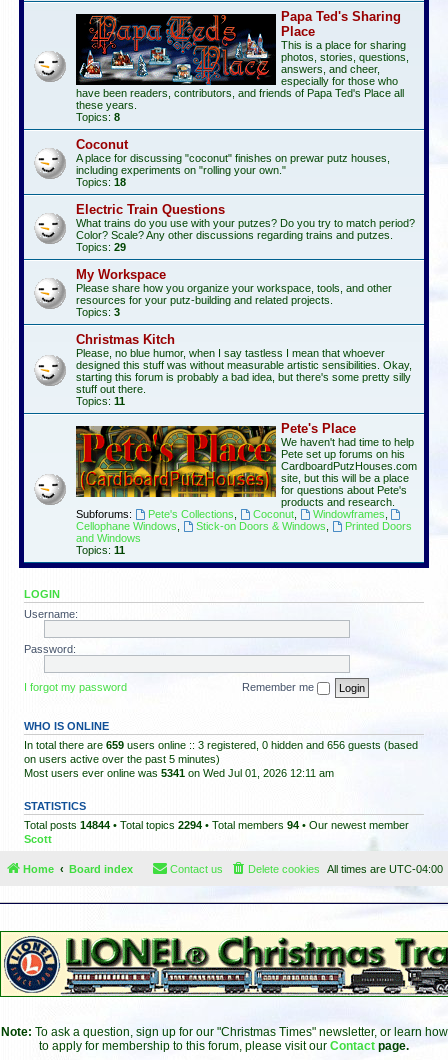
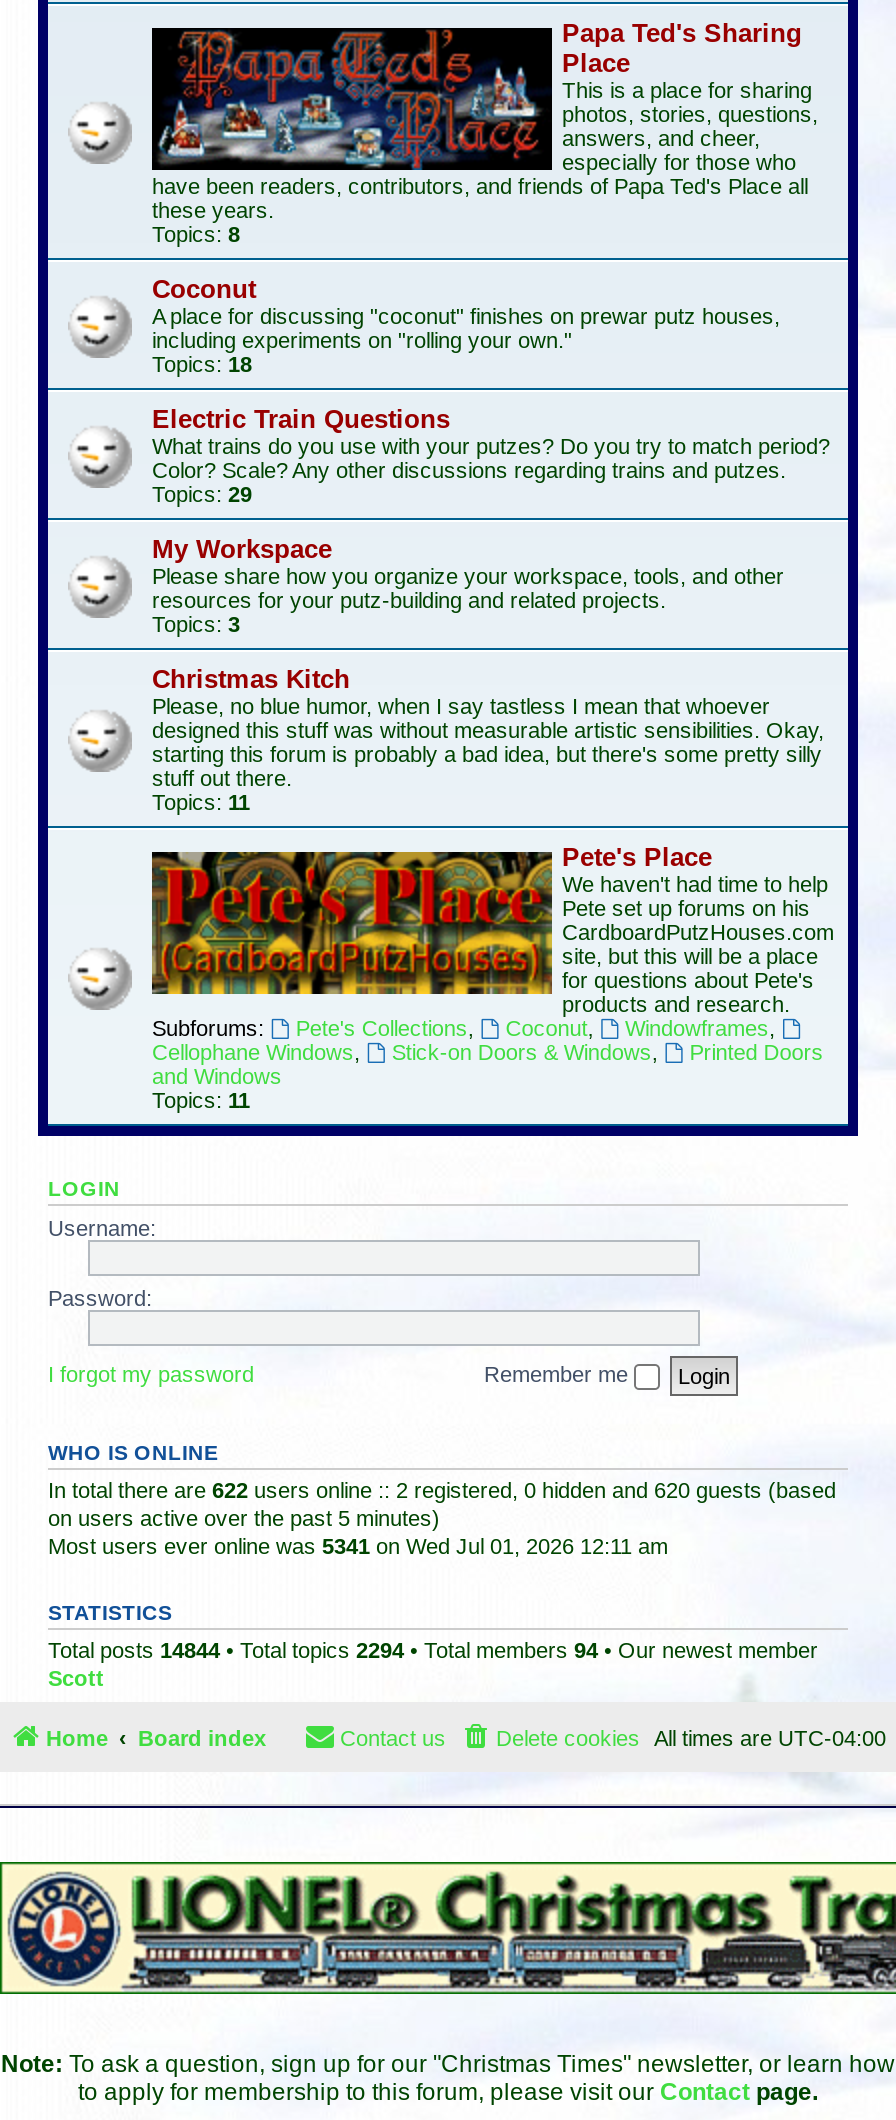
- In total there are 659 users online :: 3 registered, 0 hidden and 656 guests (based
+ In total there are 622 users online :: 2 registered, 0 hidden and 620 guests (based
